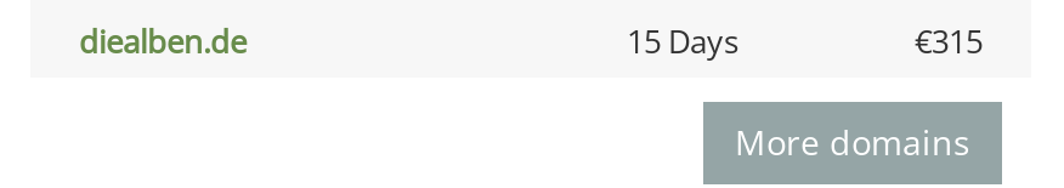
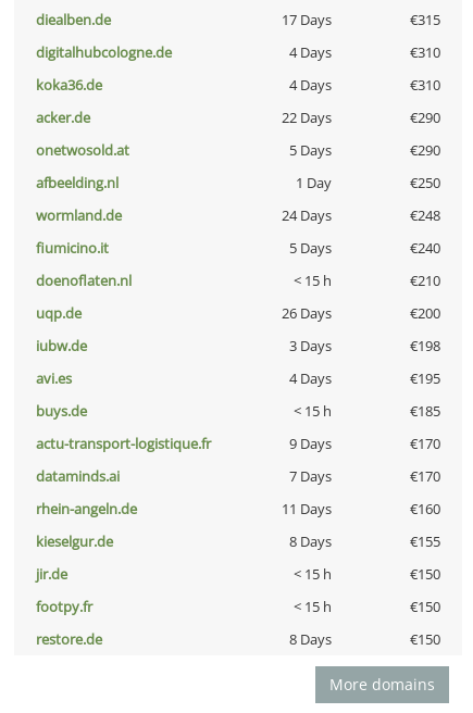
- 15 Days
+ 17 Days

+ digitalhubcologne.de
+ 4 Days
+ €310
+ koka36.de
+ 4 Days
+ €310
+ acker.de
+ 22 Days
+ €290
+ onetwosold.at
+ 5 Days
+ €290
+ afbeelding.nl
+ 1 Day
+ €250
+ wormland.de
+ 24 Days
+ €248
+ fiumicino.it
+ 5 Days
+ €240
+ doenoflaten.nl
+ < 15 h
+ €210
+ uqp.de
+ 26 Days
+ €200
+ iubw.de
+ 3 Days
+ €198
+ avi.es
+ 4 Days
+ €195
+ buys.de
+ < 15 h
+ €185
+ actu-transport-logistique.fr
+ 9 Days
+ €170
+ dataminds.ai
+ 7 Days
+ €170
+ rhein-angeln.de
+ 11 Days
+ €160
+ kieselgur.de
+ 8 Days
+ €155
+ jir.de
+ < 15 h
+ €150
+ footpy.fr
+ < 15 h
+ €150
+ restore.de
+ 8 Days
+ €150
